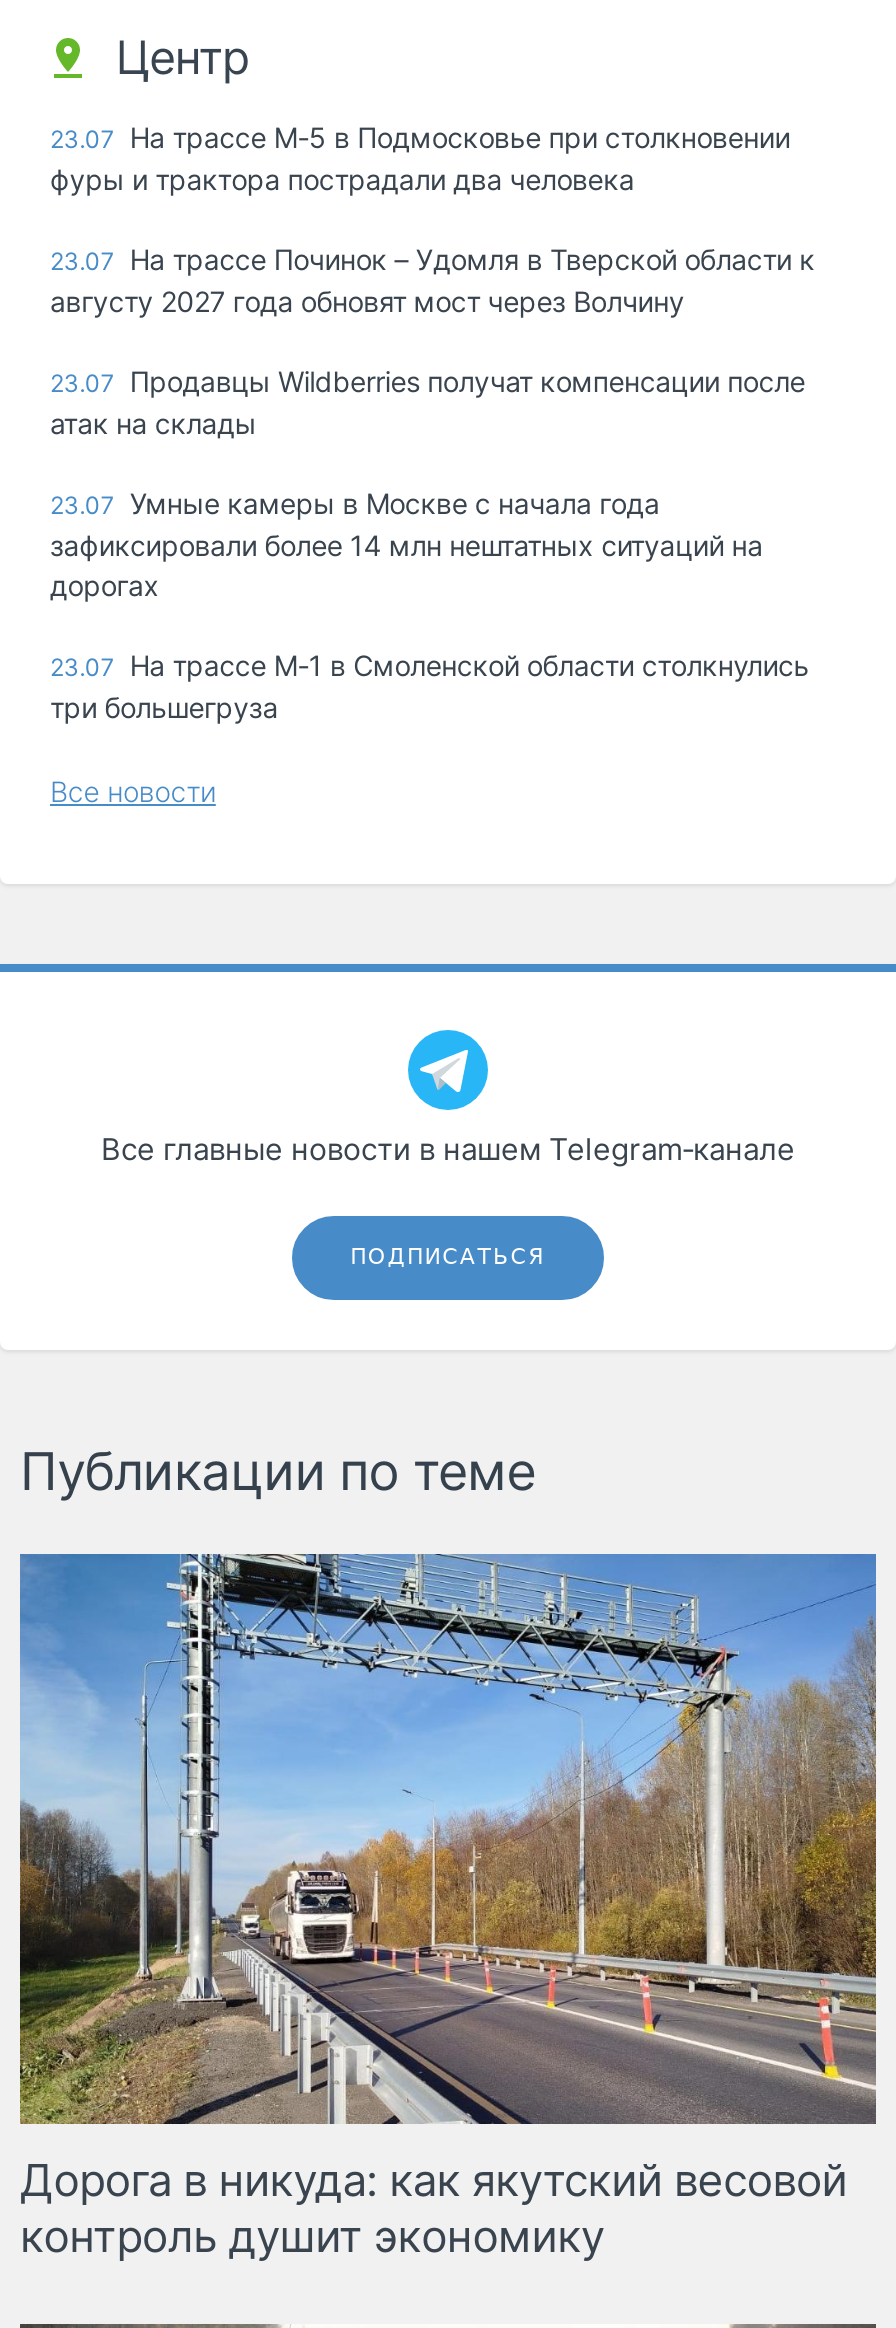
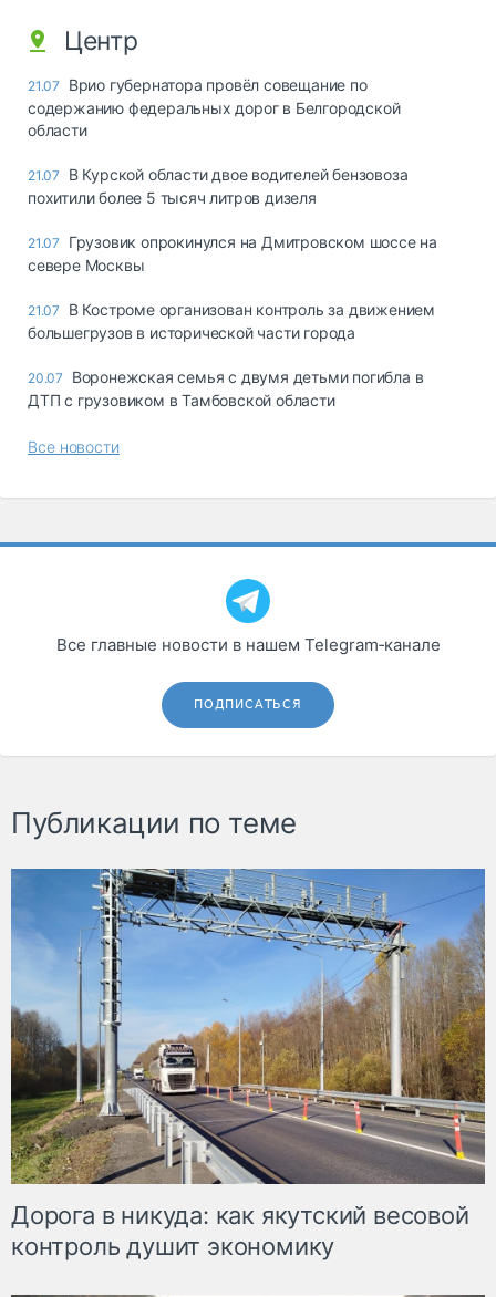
- 23.07 На трассе М-5 в Подмосковье при столкновении
- фуры и трактора пострадали два человека
+ 21.07 Врио губернатора провёл совещание по
+ содержанию федеральных дорог в Белгородской
+ области

- 23.07 На трассе Починок – Удомля в Тверской области к
- августу 2027 года обновят мост через Волчину
+ 21.07 В Курской области двое водителей бензовоза
+ похитили более 5 тысяч литров дизеля

- 23.07 Продавцы Wildberries получат компенсации после
- атак на склады
+ 21.07 Грузовик опрокинулся на Дмитровском шоссе на
+ севере Москвы

- 23.07 Умные камеры в Москве с начала года
- зафиксировали более 14 млн нештатных ситуаций на
- дорогах
+ 21.07 В Костроме организован контроль за движением
+ большегрузов в исторической части города

- 23.07 На трассе М-1 в Смоленской области столкнулись
- три большегруза
+ 20.07 Воронежская семья с двумя детьми погибла в
+ ДТП с грузовиком в Тамбовской области
